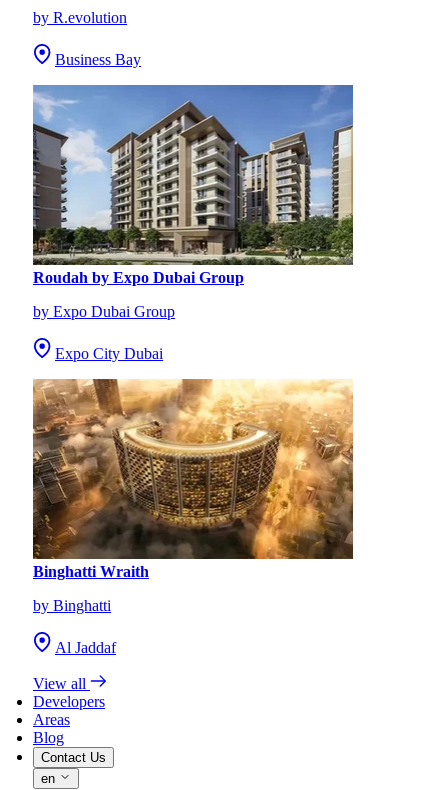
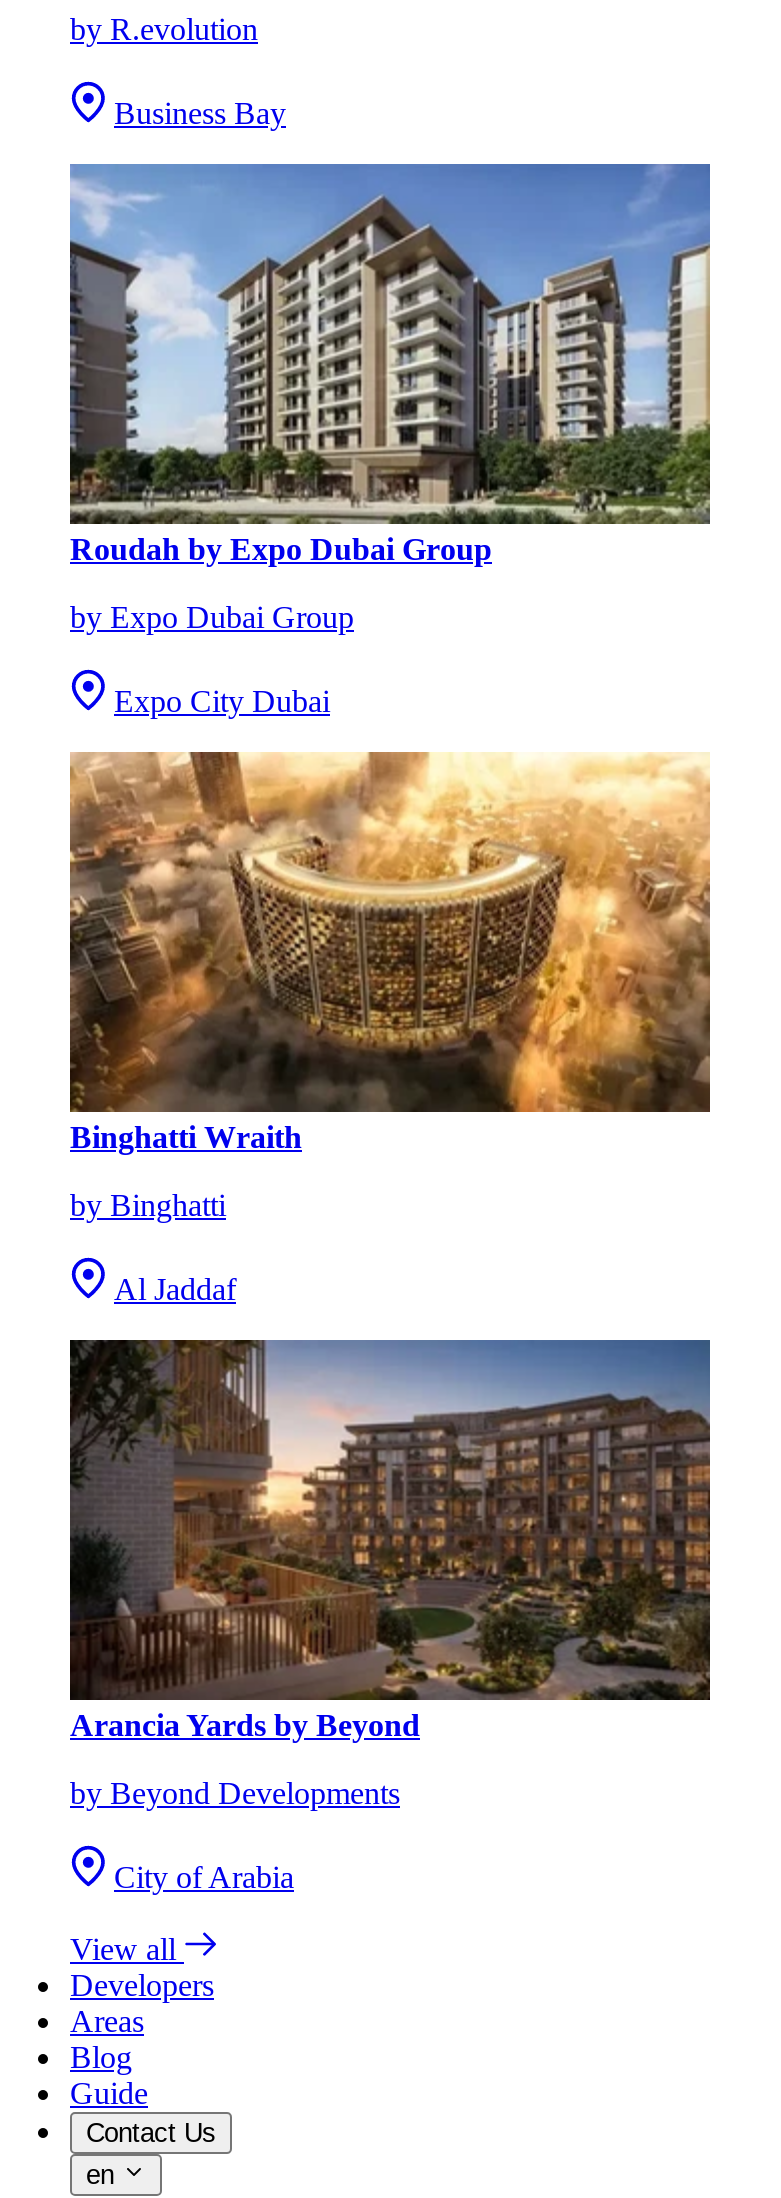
+ [image]
+ Arancia Yards by Beyond
+ by Beyond Developments
+ City of Arabia

+ Guide
